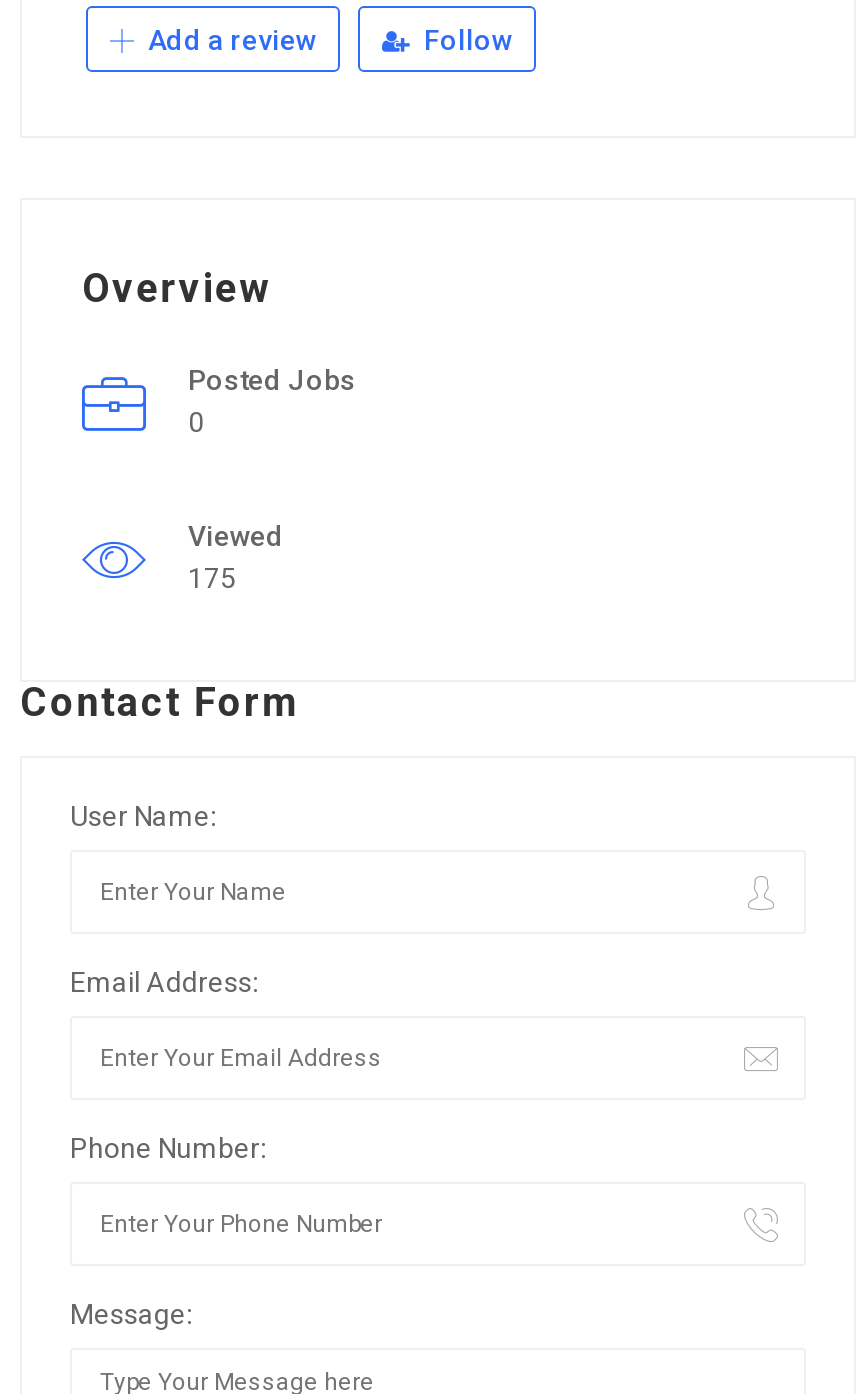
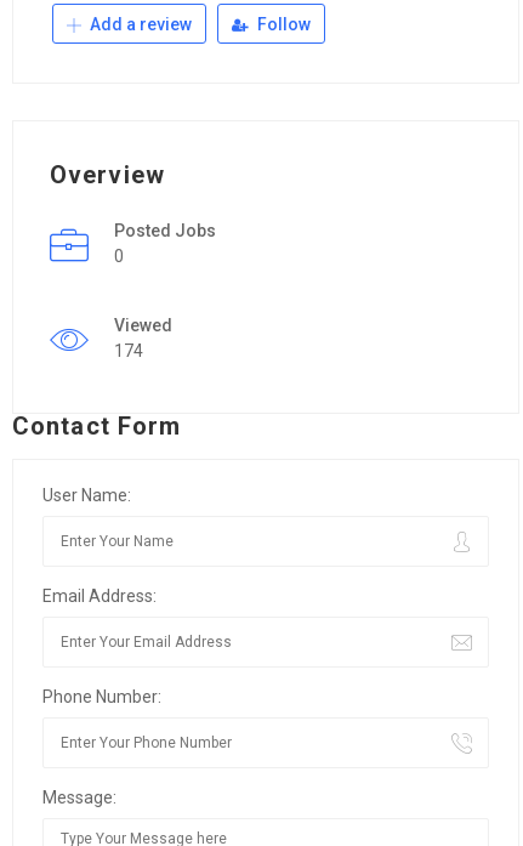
- 175
+ 174
